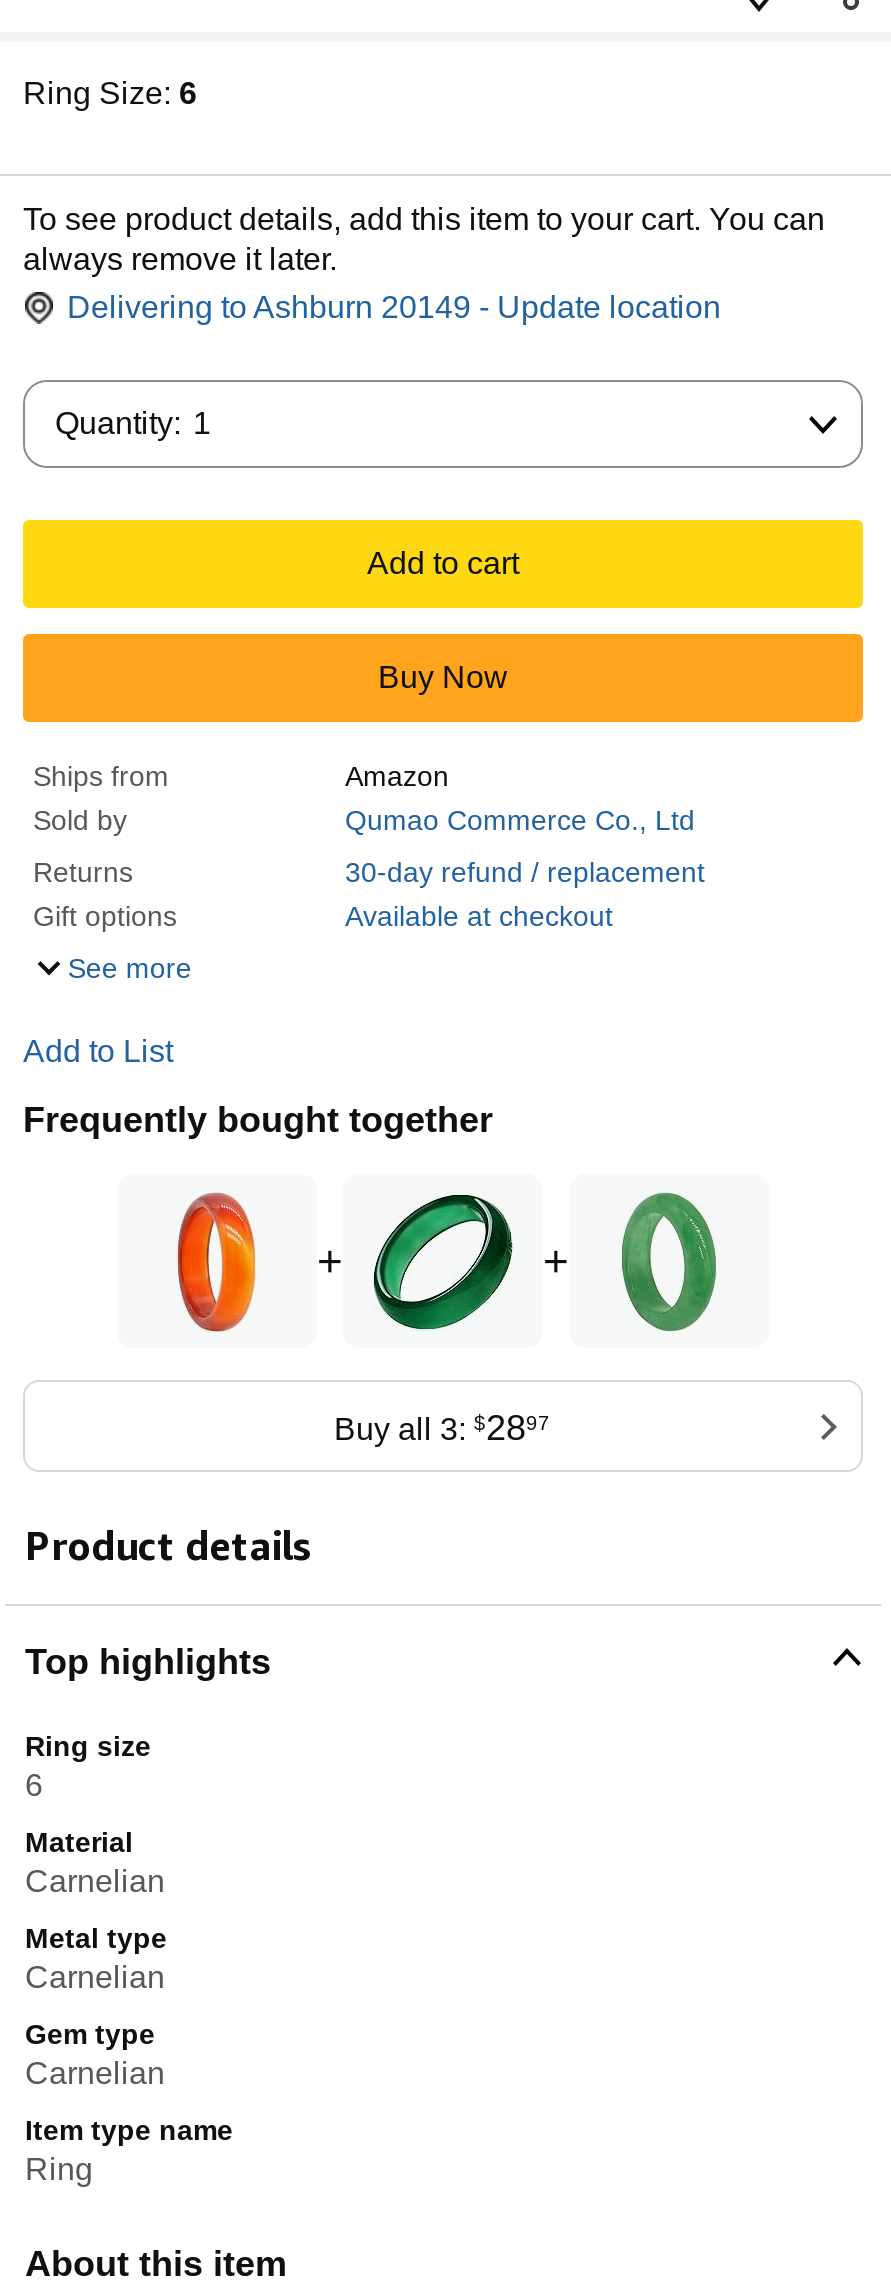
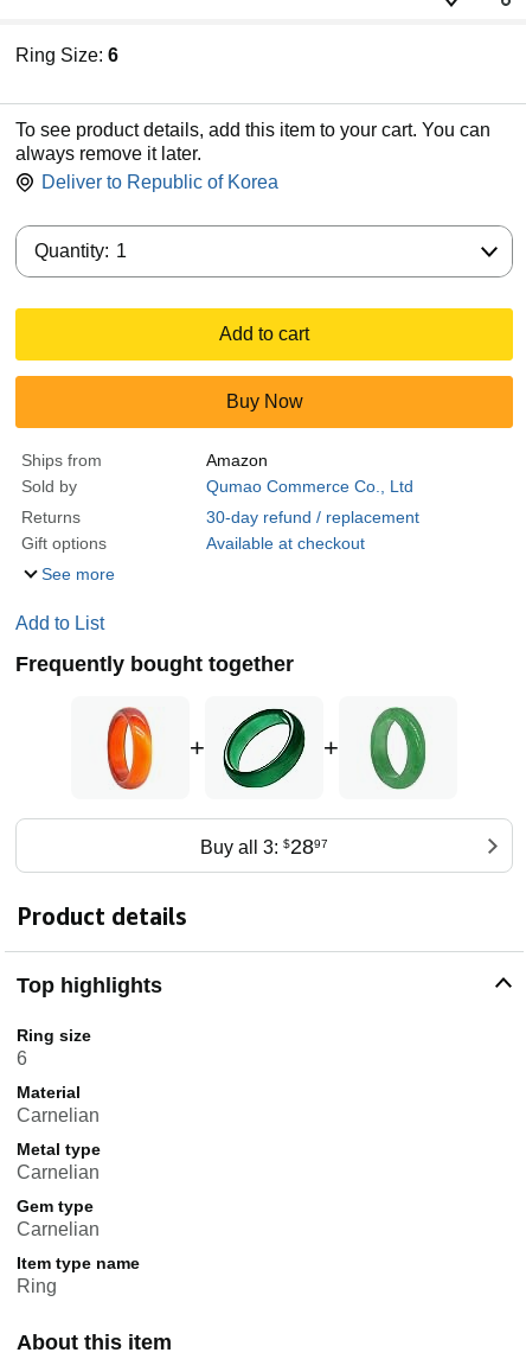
- Delivering to Ashburn 20149 - Update location
+ Deliver to Republic of Korea
